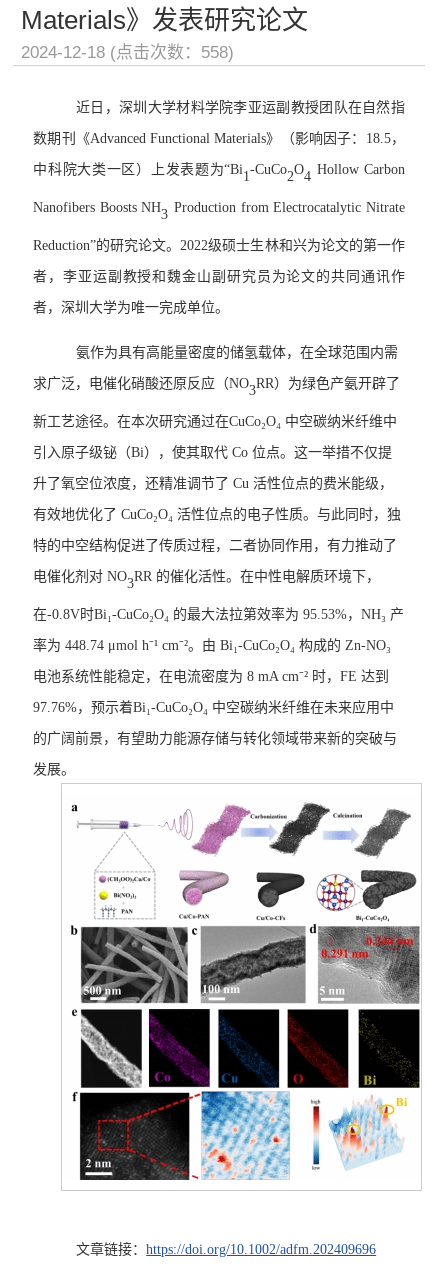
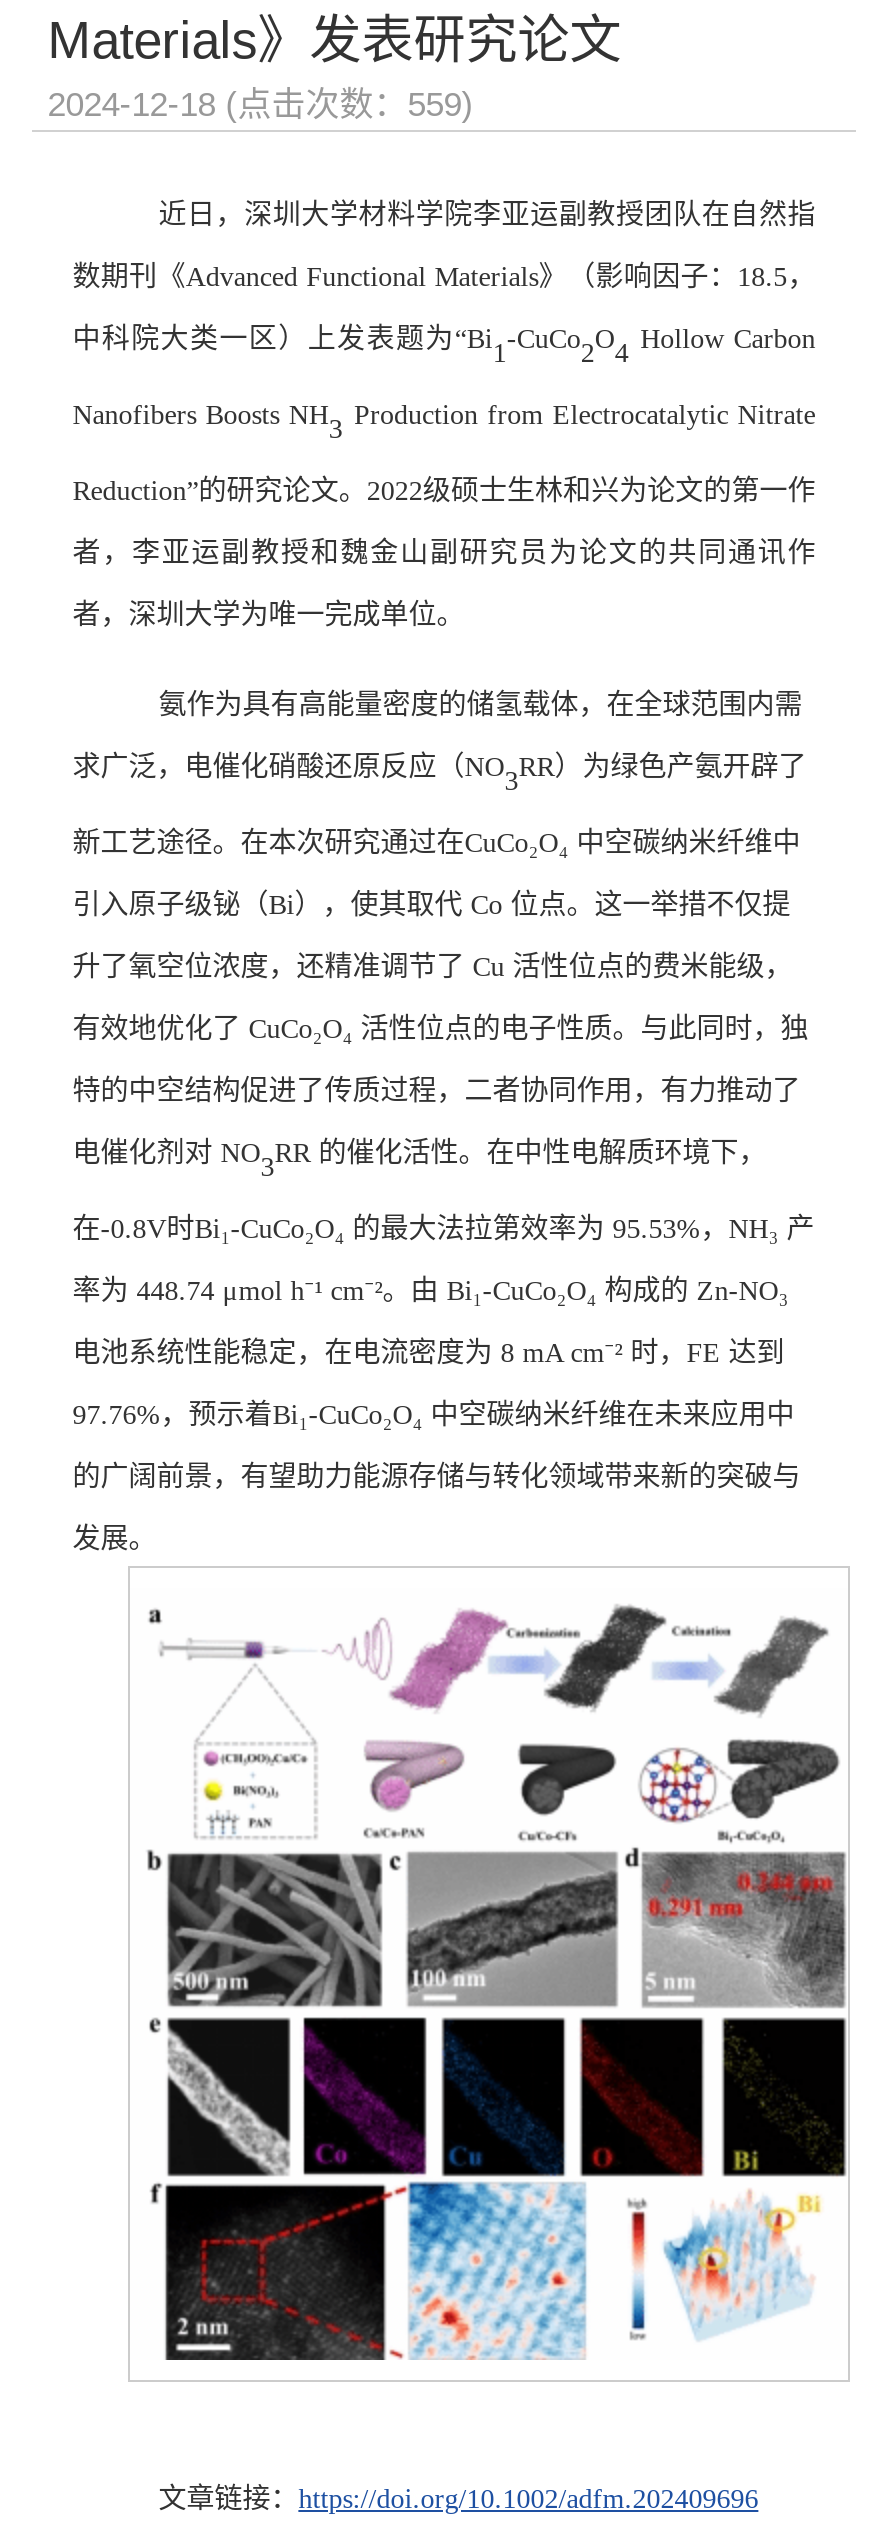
- 2024-12-18 (点击次数：558)
+ 2024-12-18 (点击次数：559)
